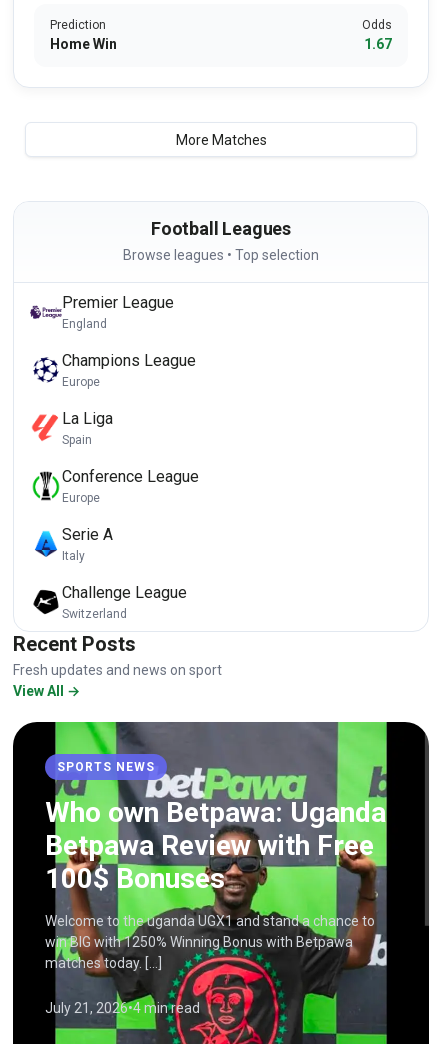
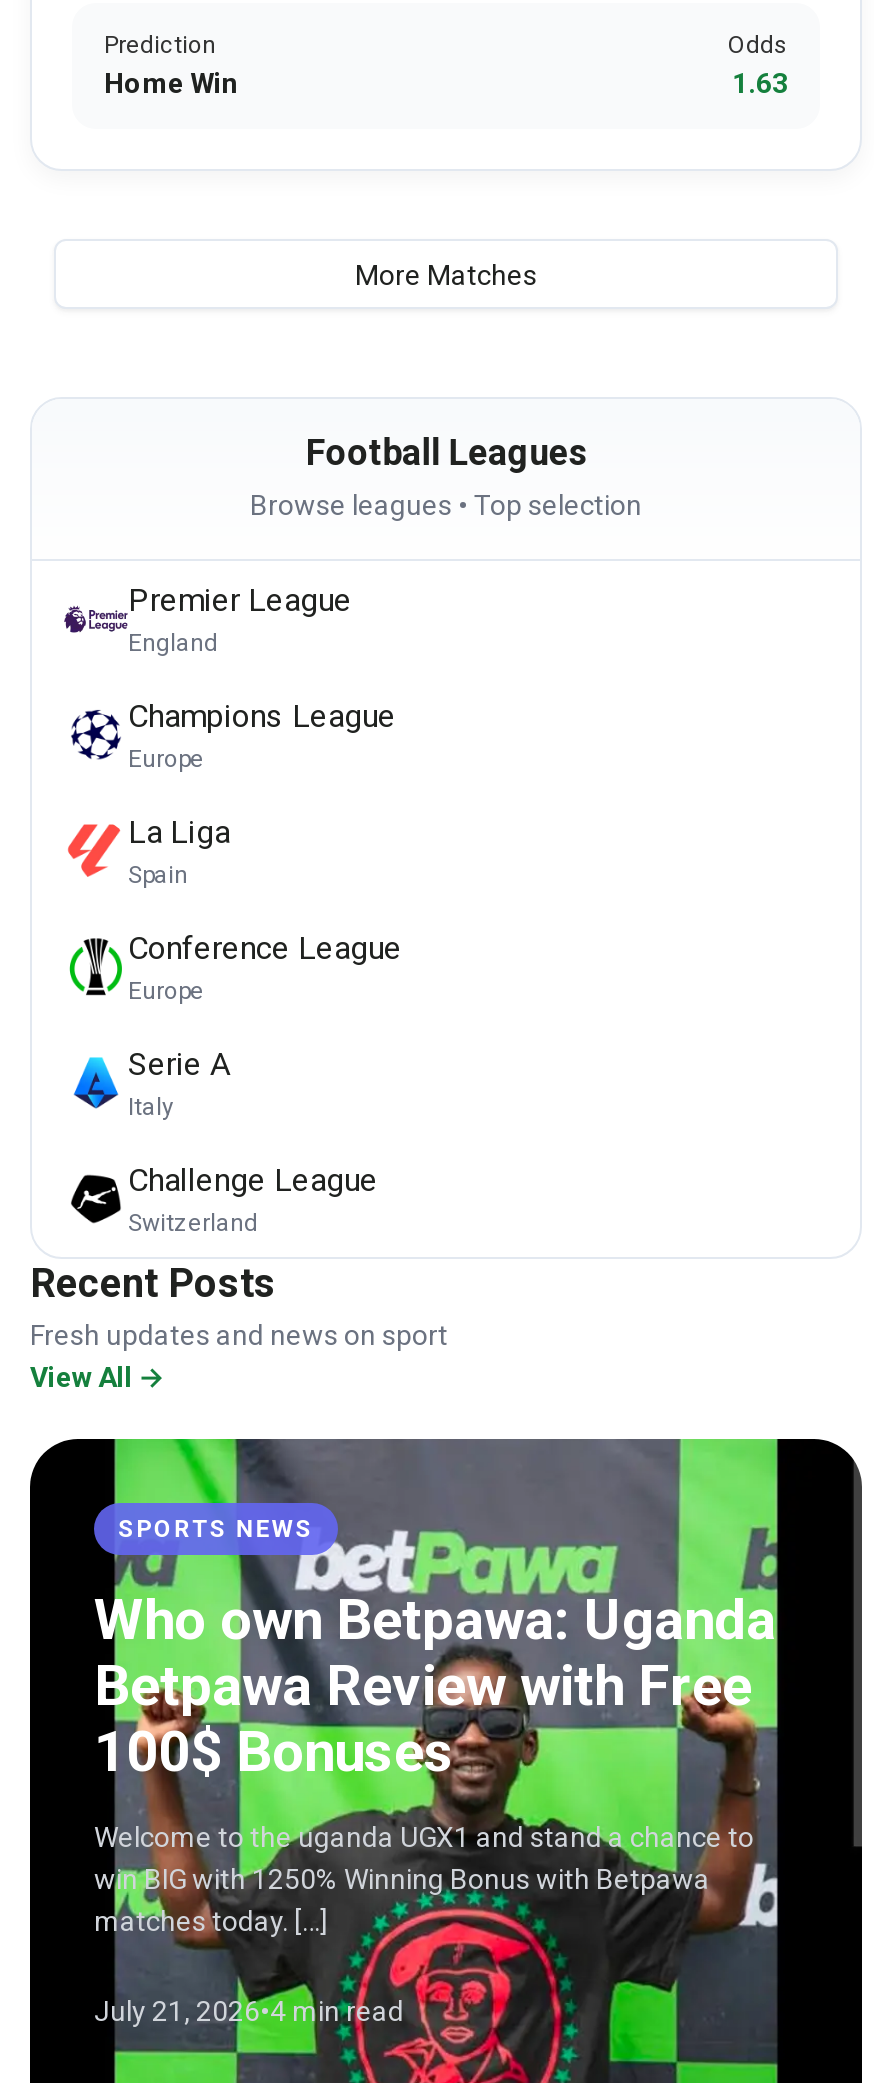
- 1.67
+ 1.63
